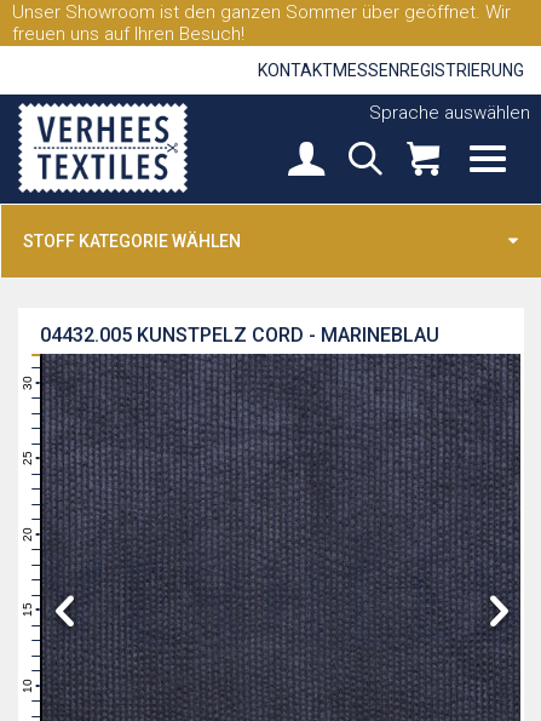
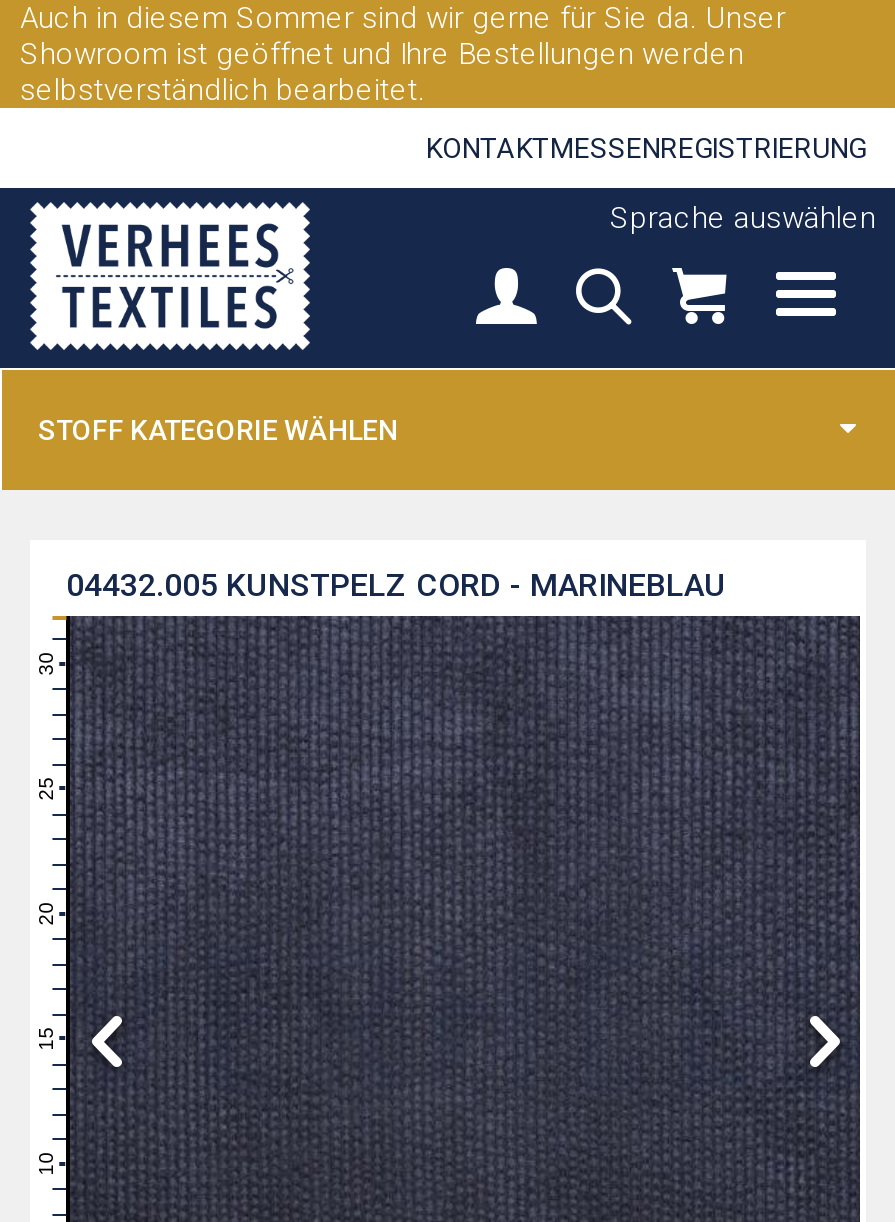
- Unser Showroom ist den ganzen Sommer über geöffnet. Wir
- freuen uns auf Ihren Besuch!
+ Auch in diesem Sommer sind wir gerne für Sie da. Unser
+ Showroom ist geöffnet und Ihre Bestellungen werden
+ selbstverständlich bearbeitet.
